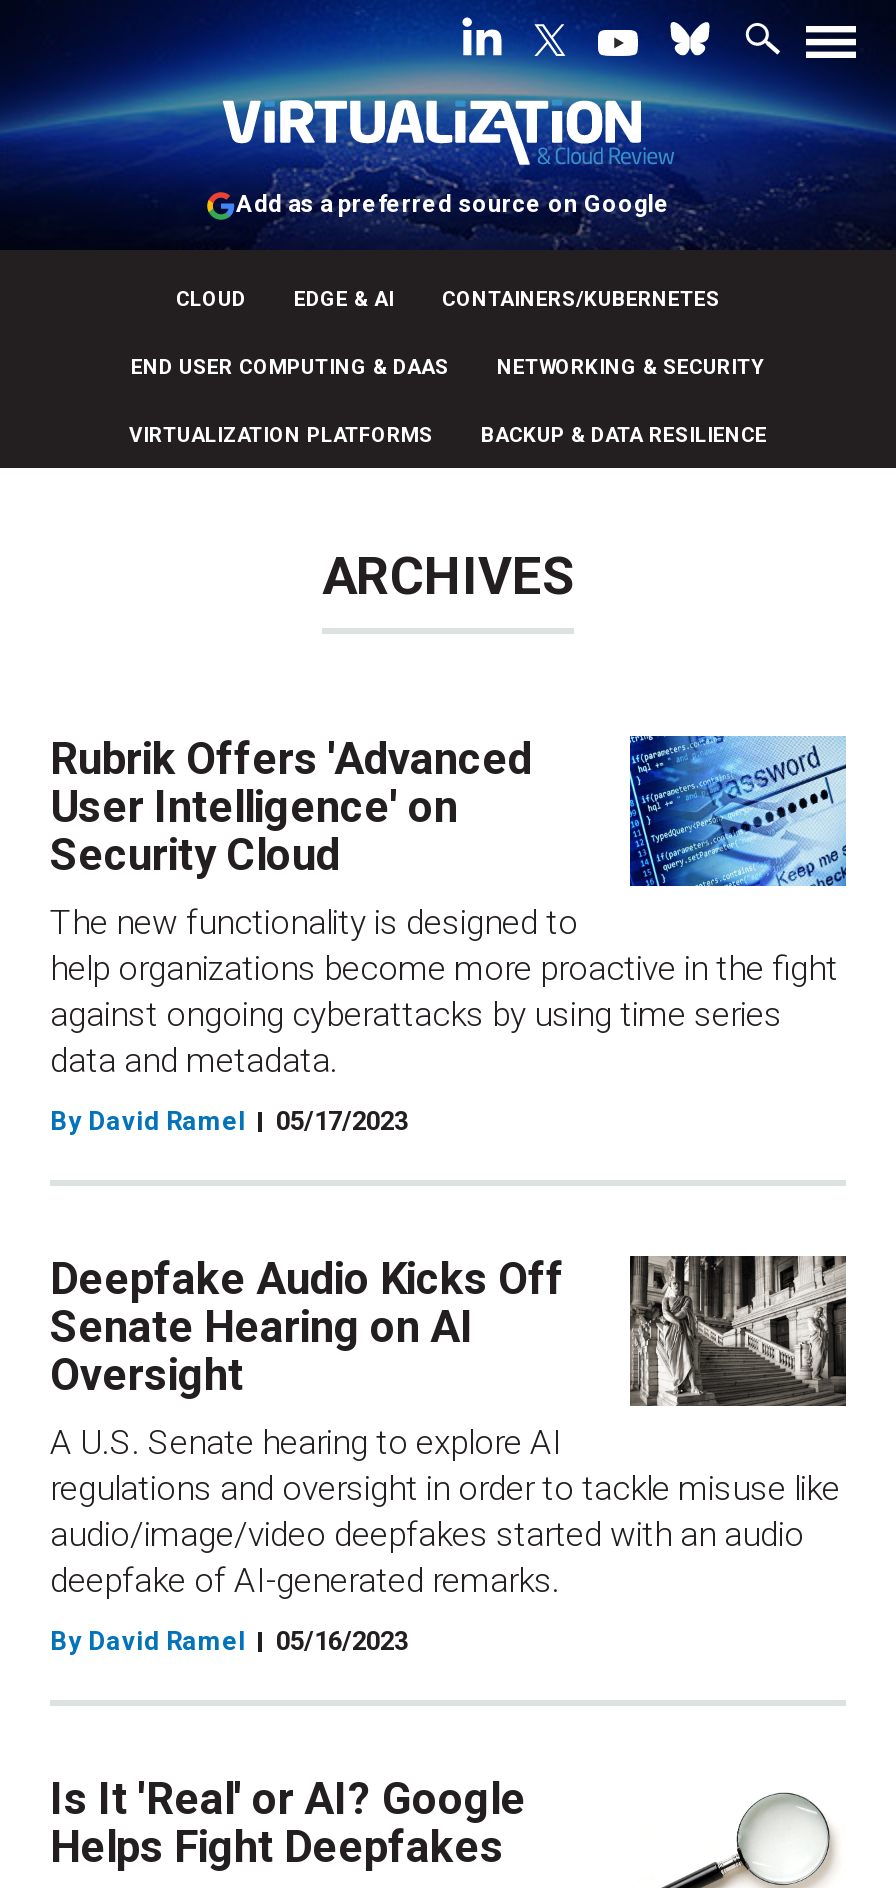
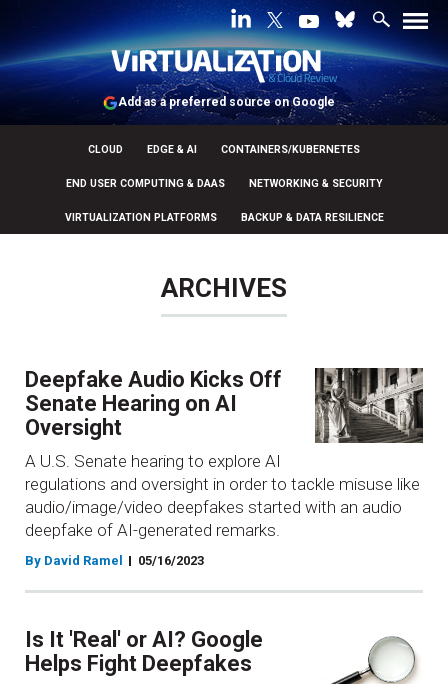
- [image]
- Rubrik Offers 'Advanced
- User Intelligence' on
- Security Cloud
- The new functionality is designed to
- help organizations become more proactive in the fight
- against ongoing cyberattacks by using time series
- data and metadata.
- By David Ramel
- 05/17/2023
